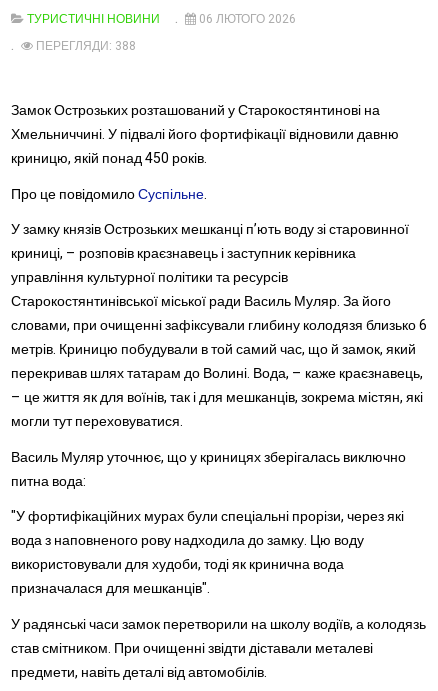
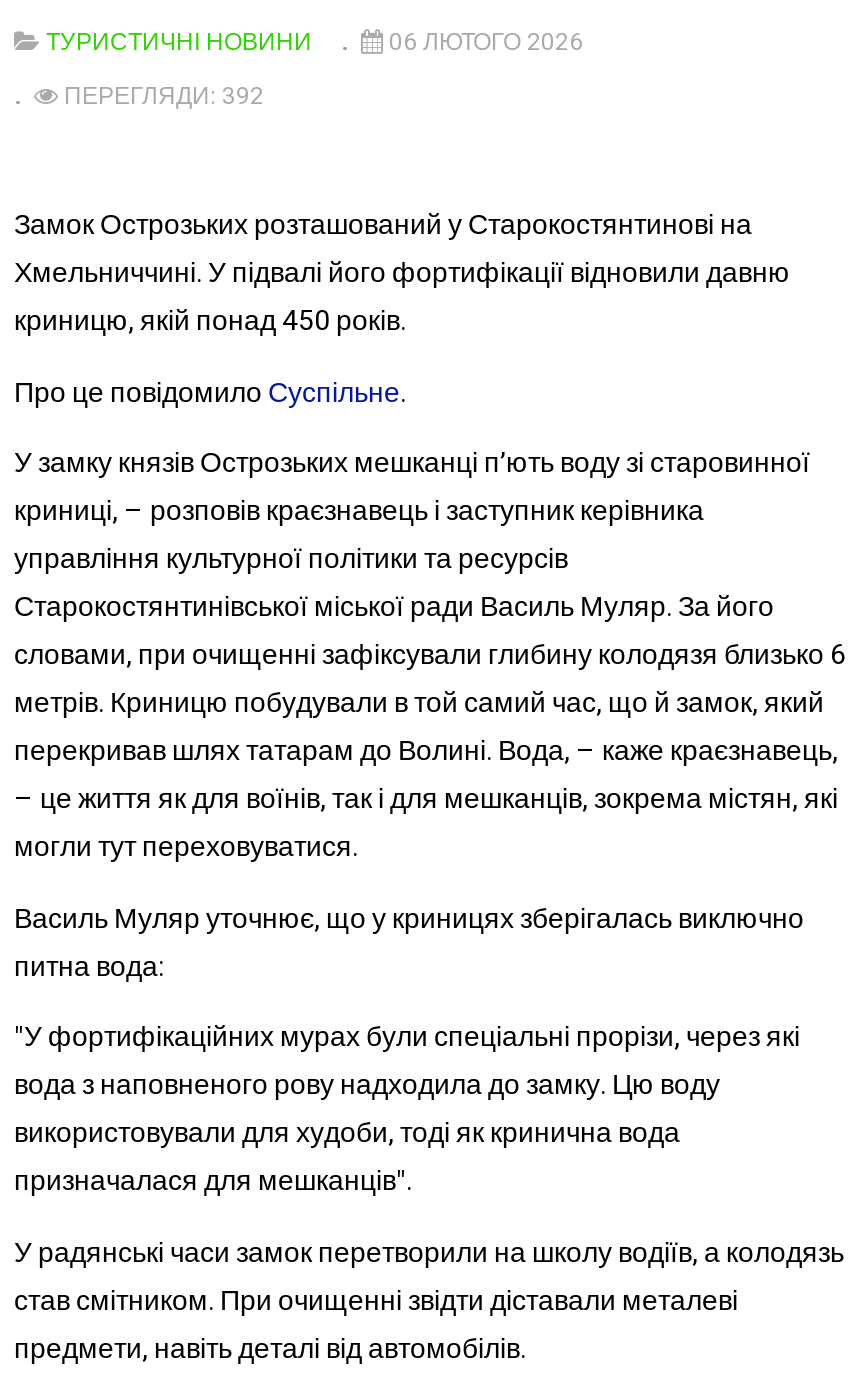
- ПЕРЕГЛЯДИ: 388
+ ПЕРЕГЛЯДИ: 392
